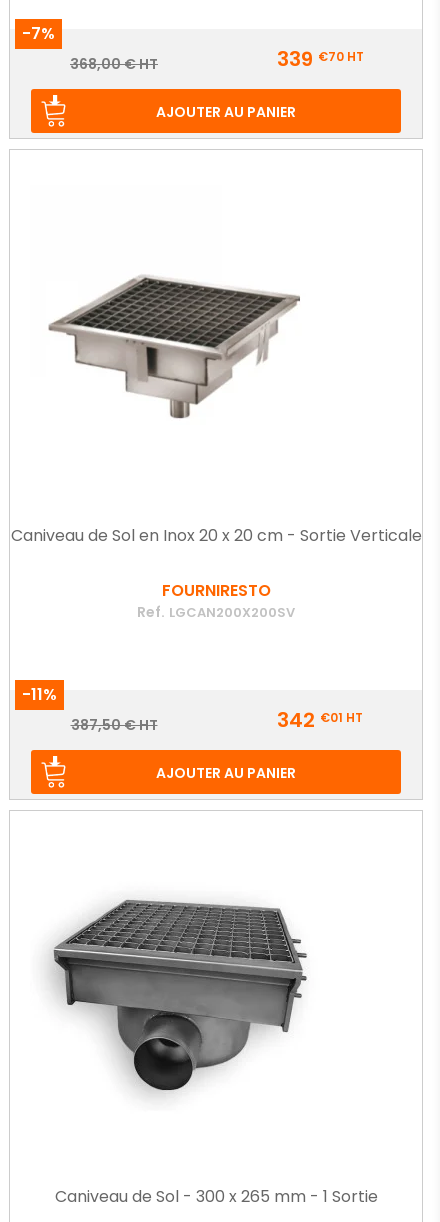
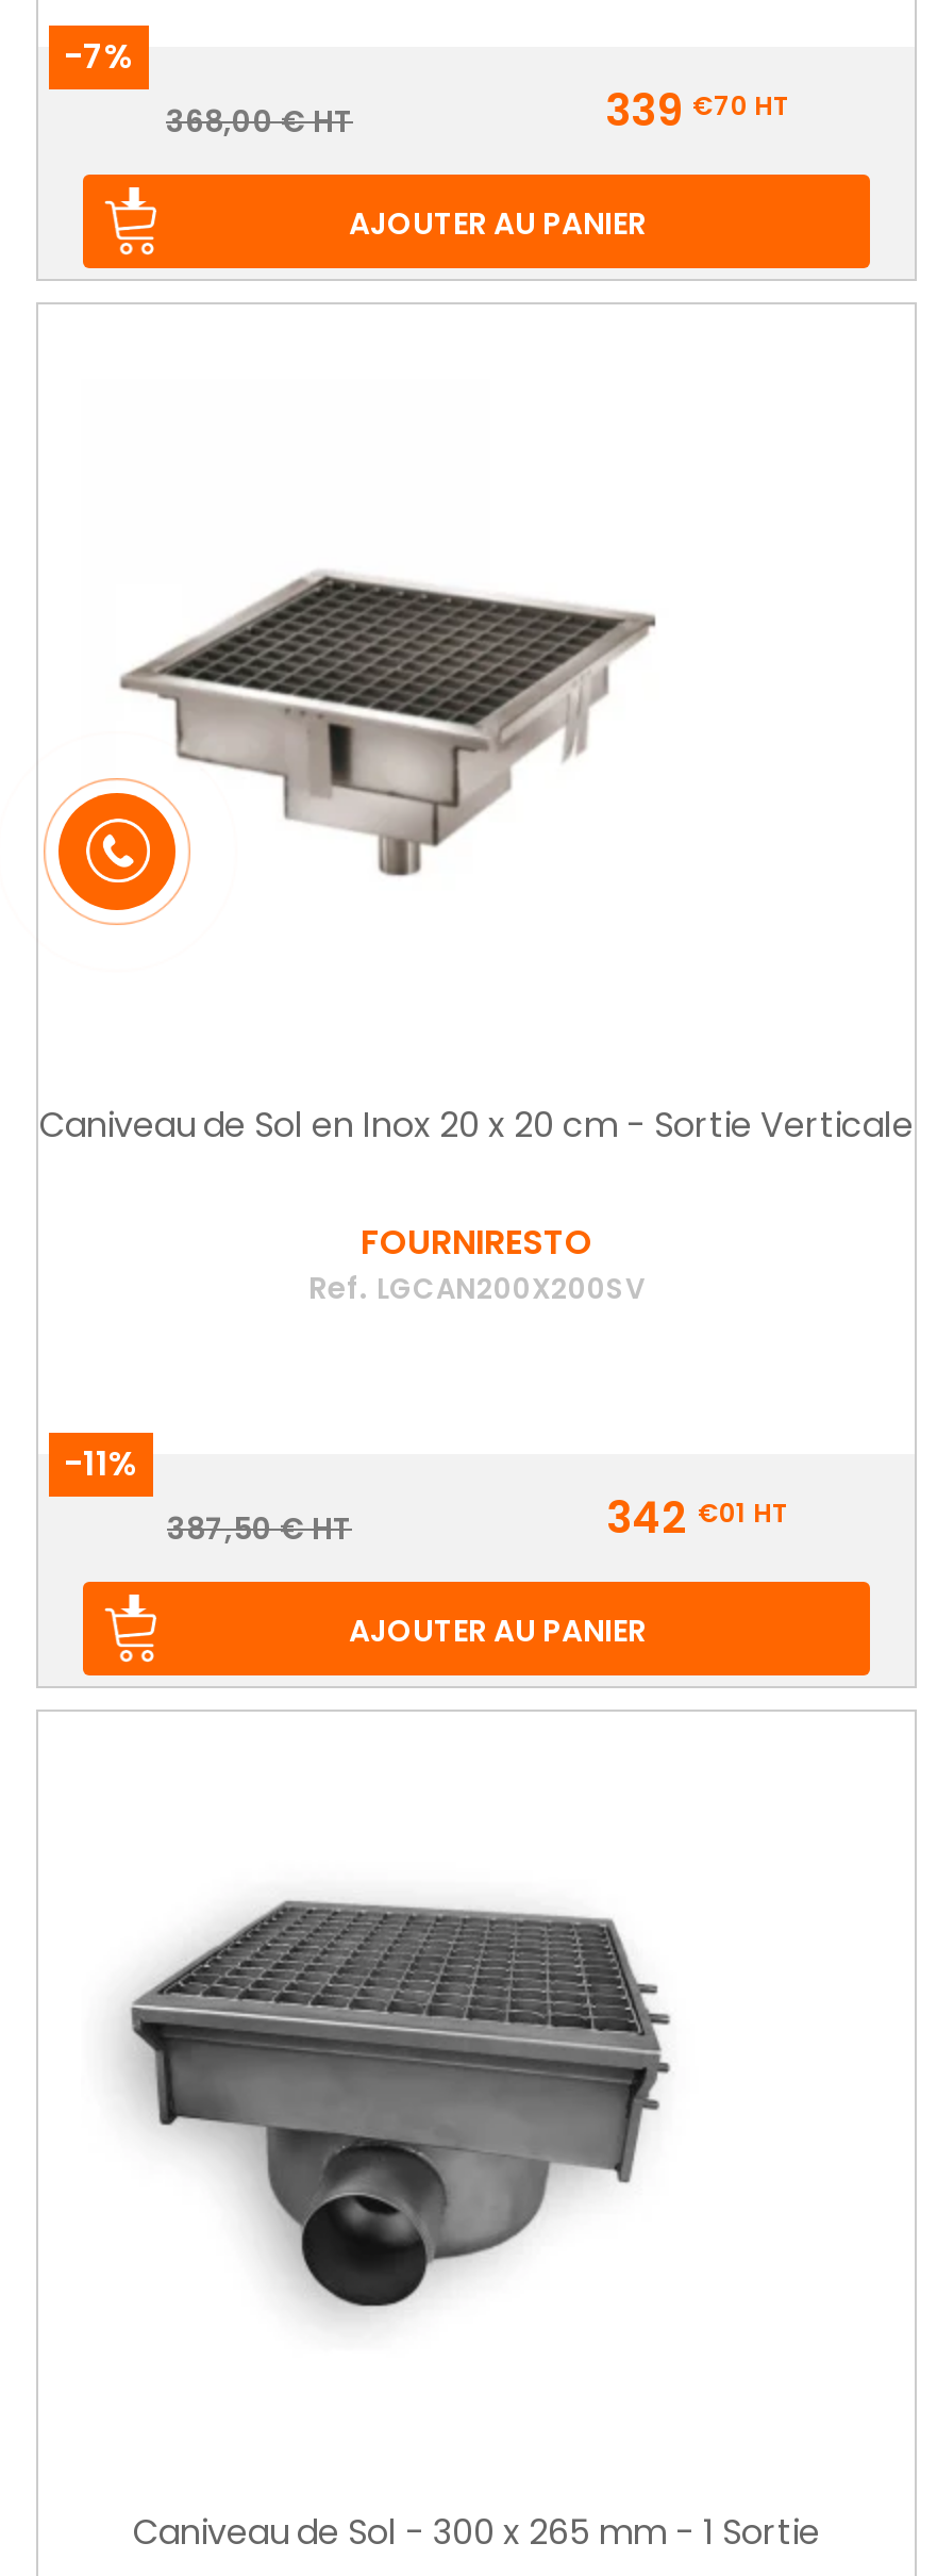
+ [image]
